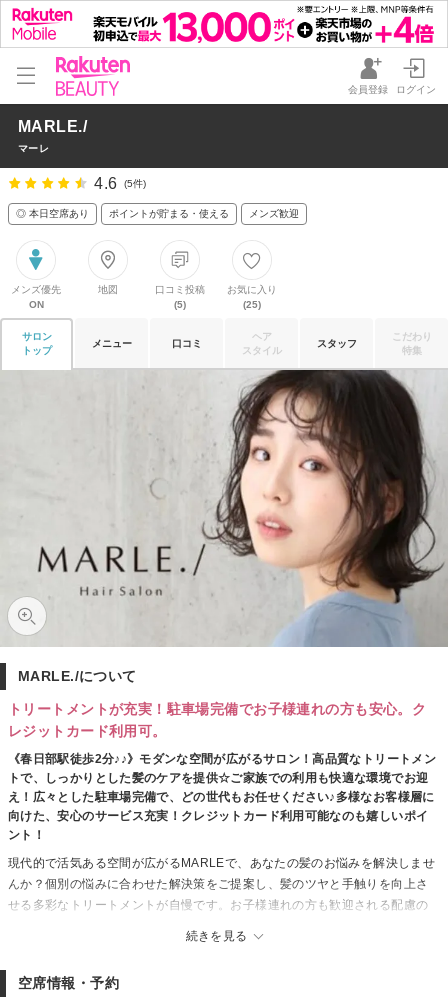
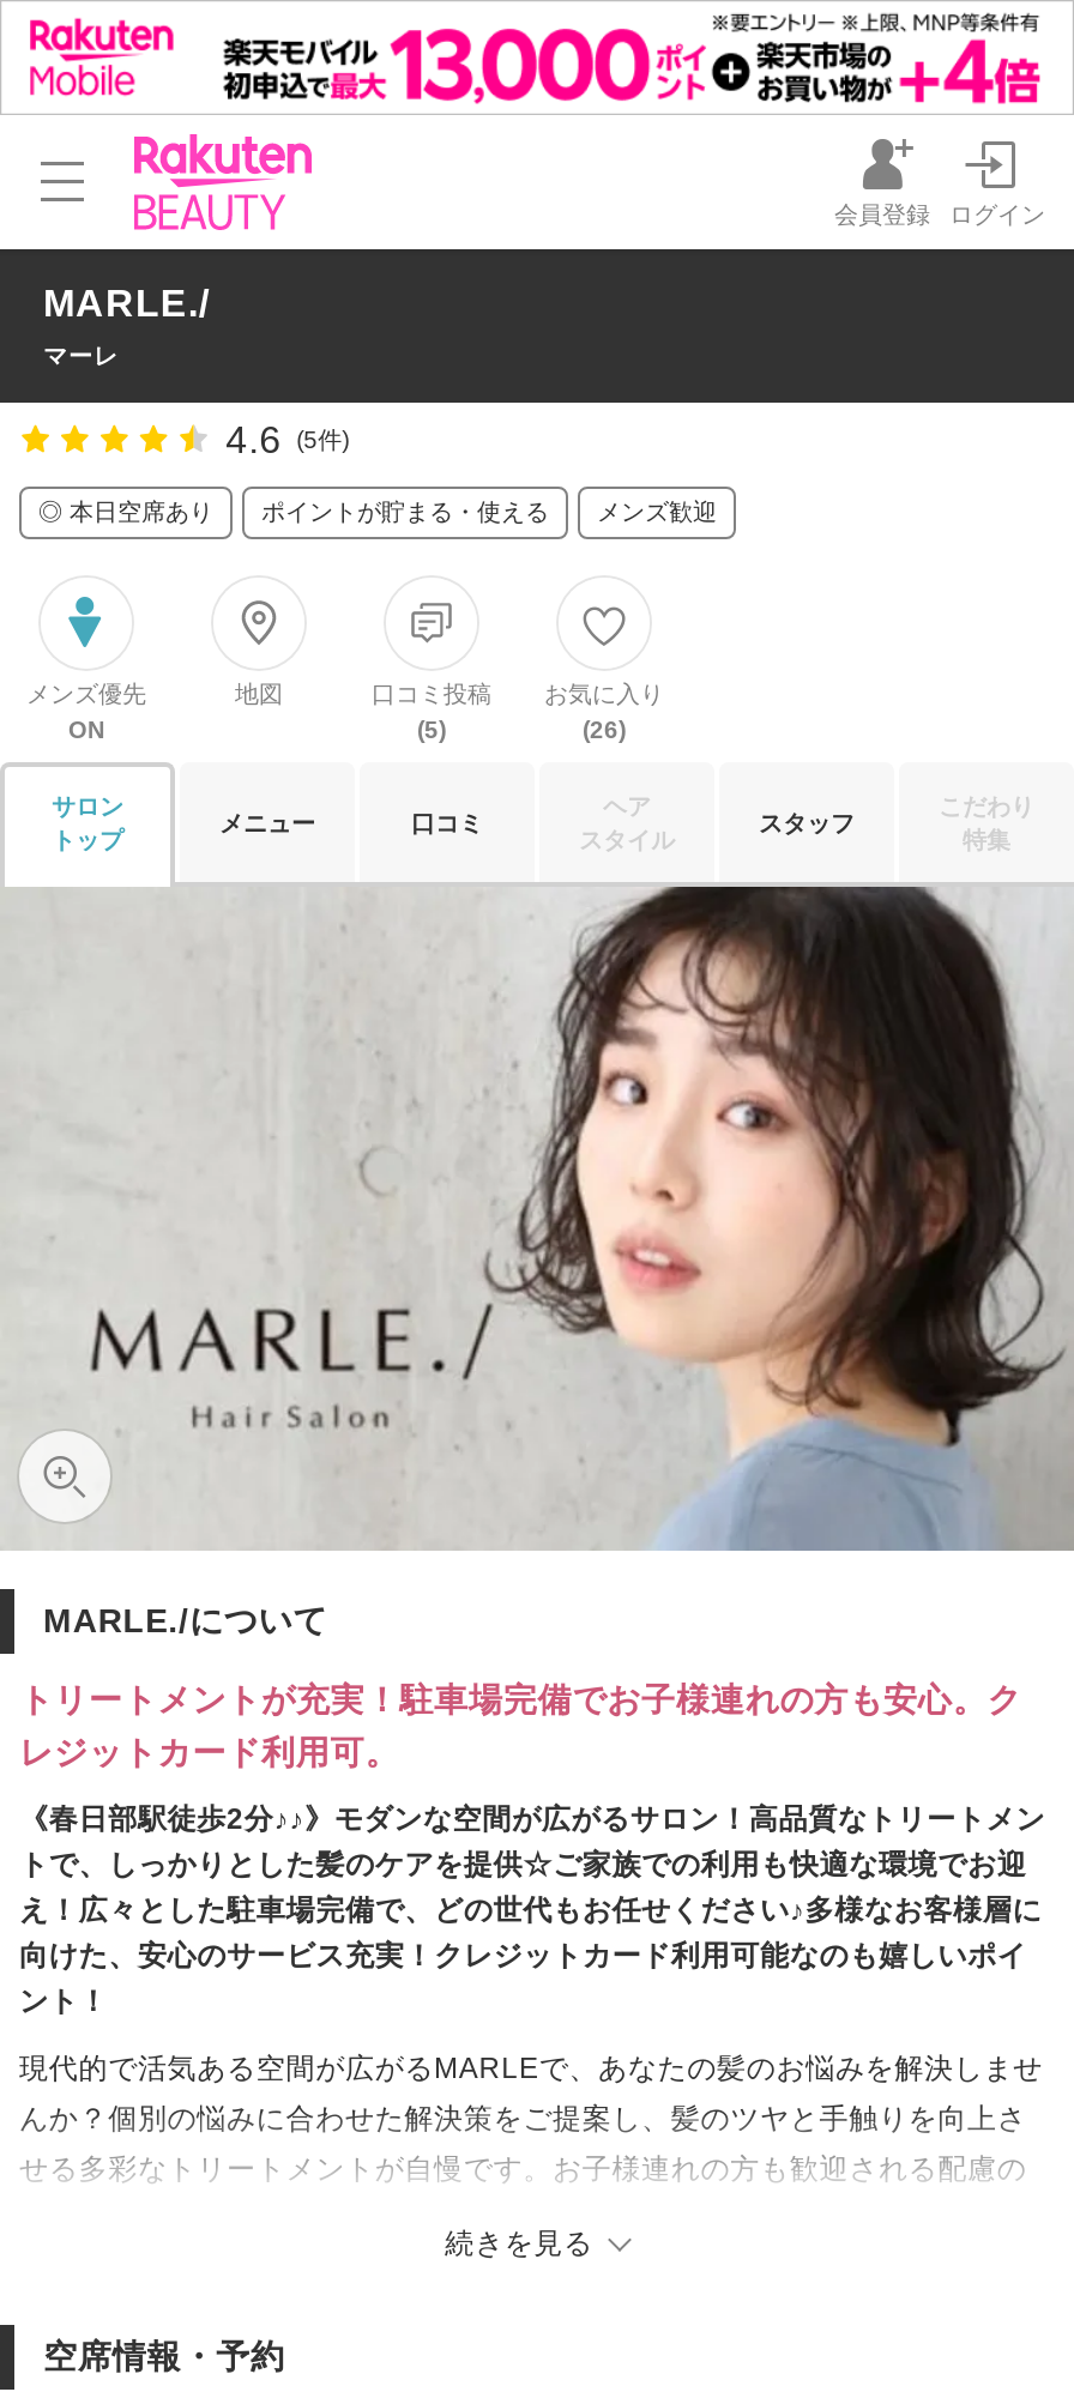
- (25)
+ (26)
